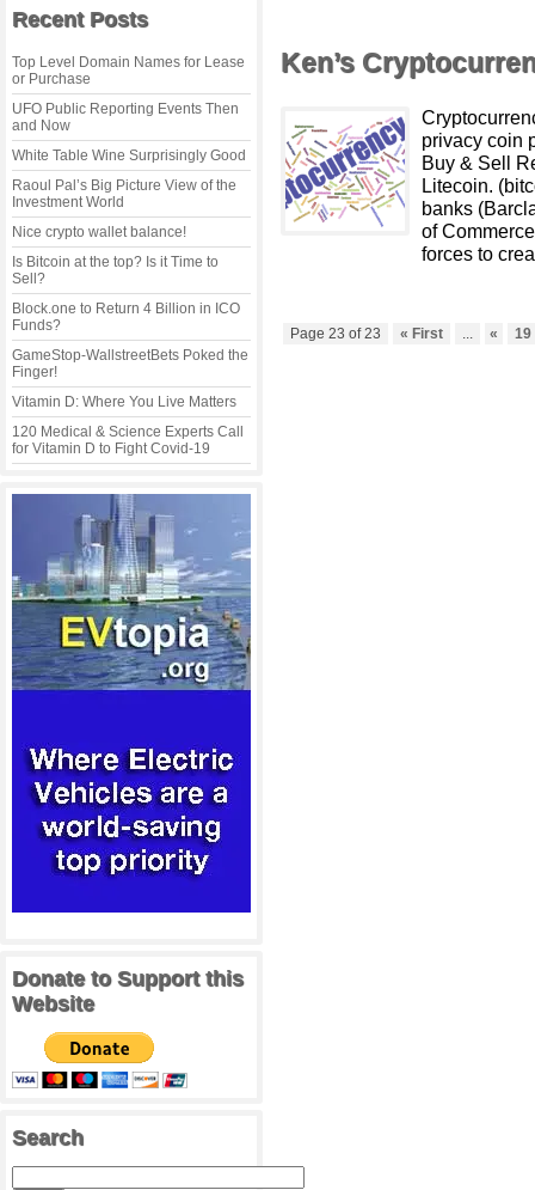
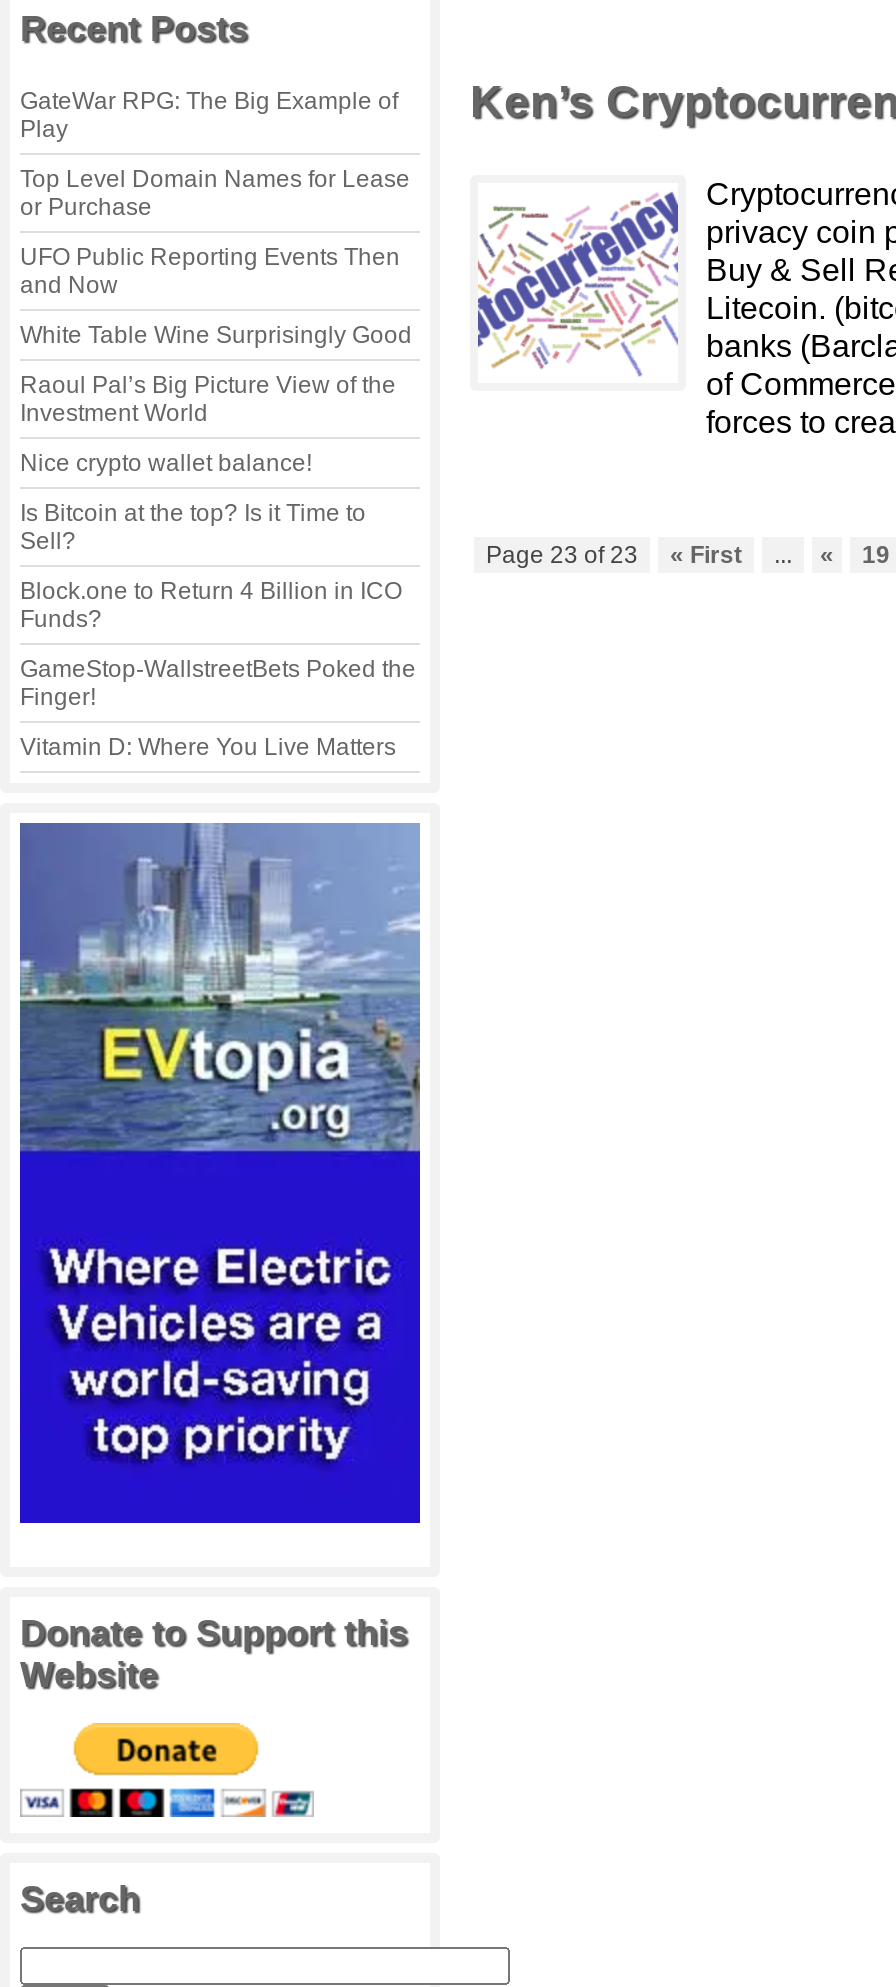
moved down: Top Level Domain Names for Lease | or Purchase | UFO Public Reporting Events Then | ... | Finger! | Vitamin D: Where You Live Matters

+ GateWar RPG: The Big Example of
+ Play

- 120 Medical & Science Experts Call
- for Vitamin D to Fight Covid-19
